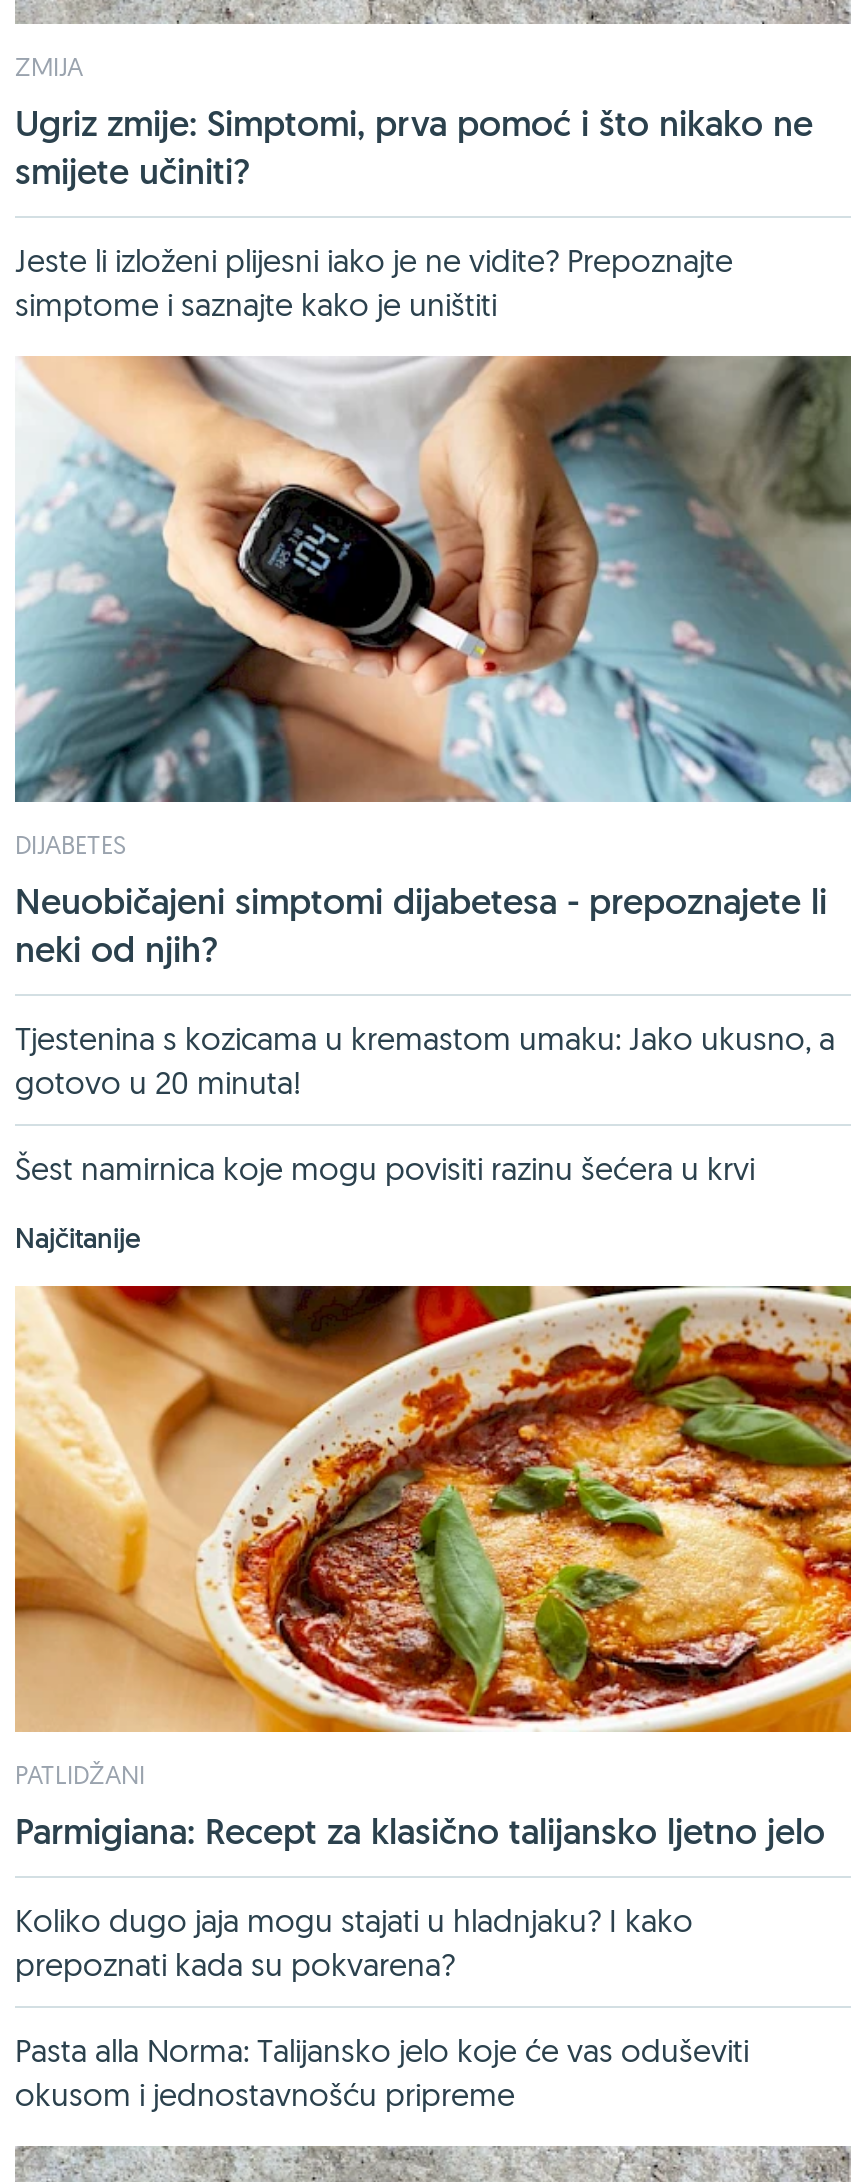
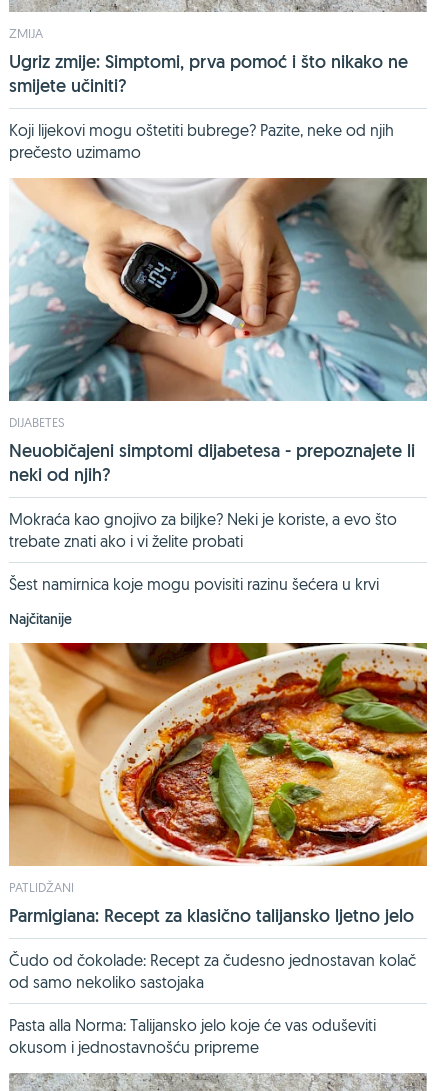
- Jeste li izloženi plijesni iako je ne vidite? Prepoznajte
- simptome i saznajte kako je uništiti
+ Koji lijekovi mogu oštetiti bubrege? Pazite, neke od njih
+ prečesto uzimamo

- Tjestenina s kozicama u kremastom umaku: Jako ukusno, a
- gotovo u 20 minuta!
+ Mokraća kao gnojivo za biljke? Neki je koriste, a evo što
+ trebate znati ako i vi želite probati

- Koliko dugo jaja mogu stajati u hladnjaku? I kako
- prepoznati kada su pokvarena?
+ Čudo od čokolade: Recept za čudesno jednostavan kolač
+ od samo nekoliko sastojaka
